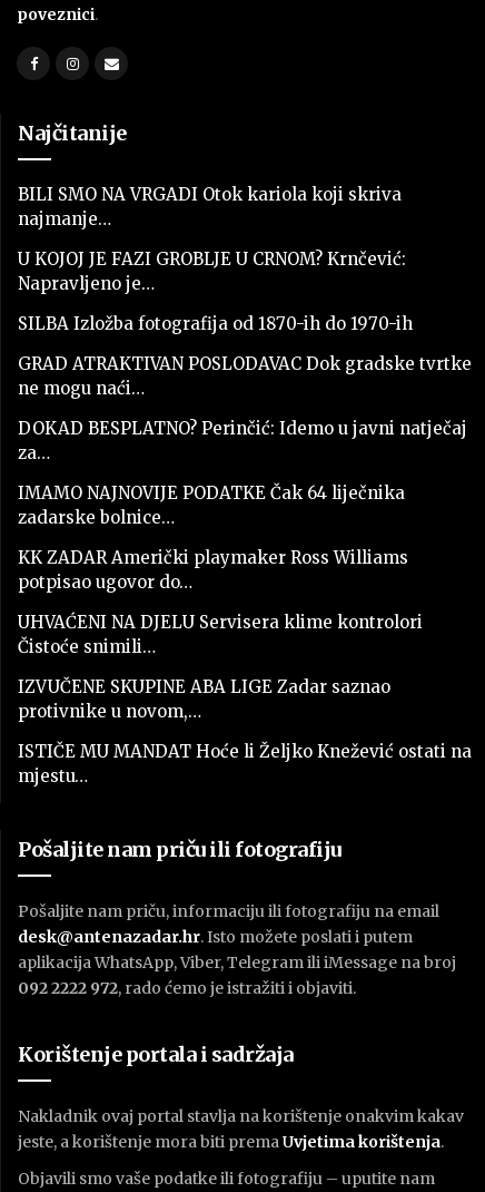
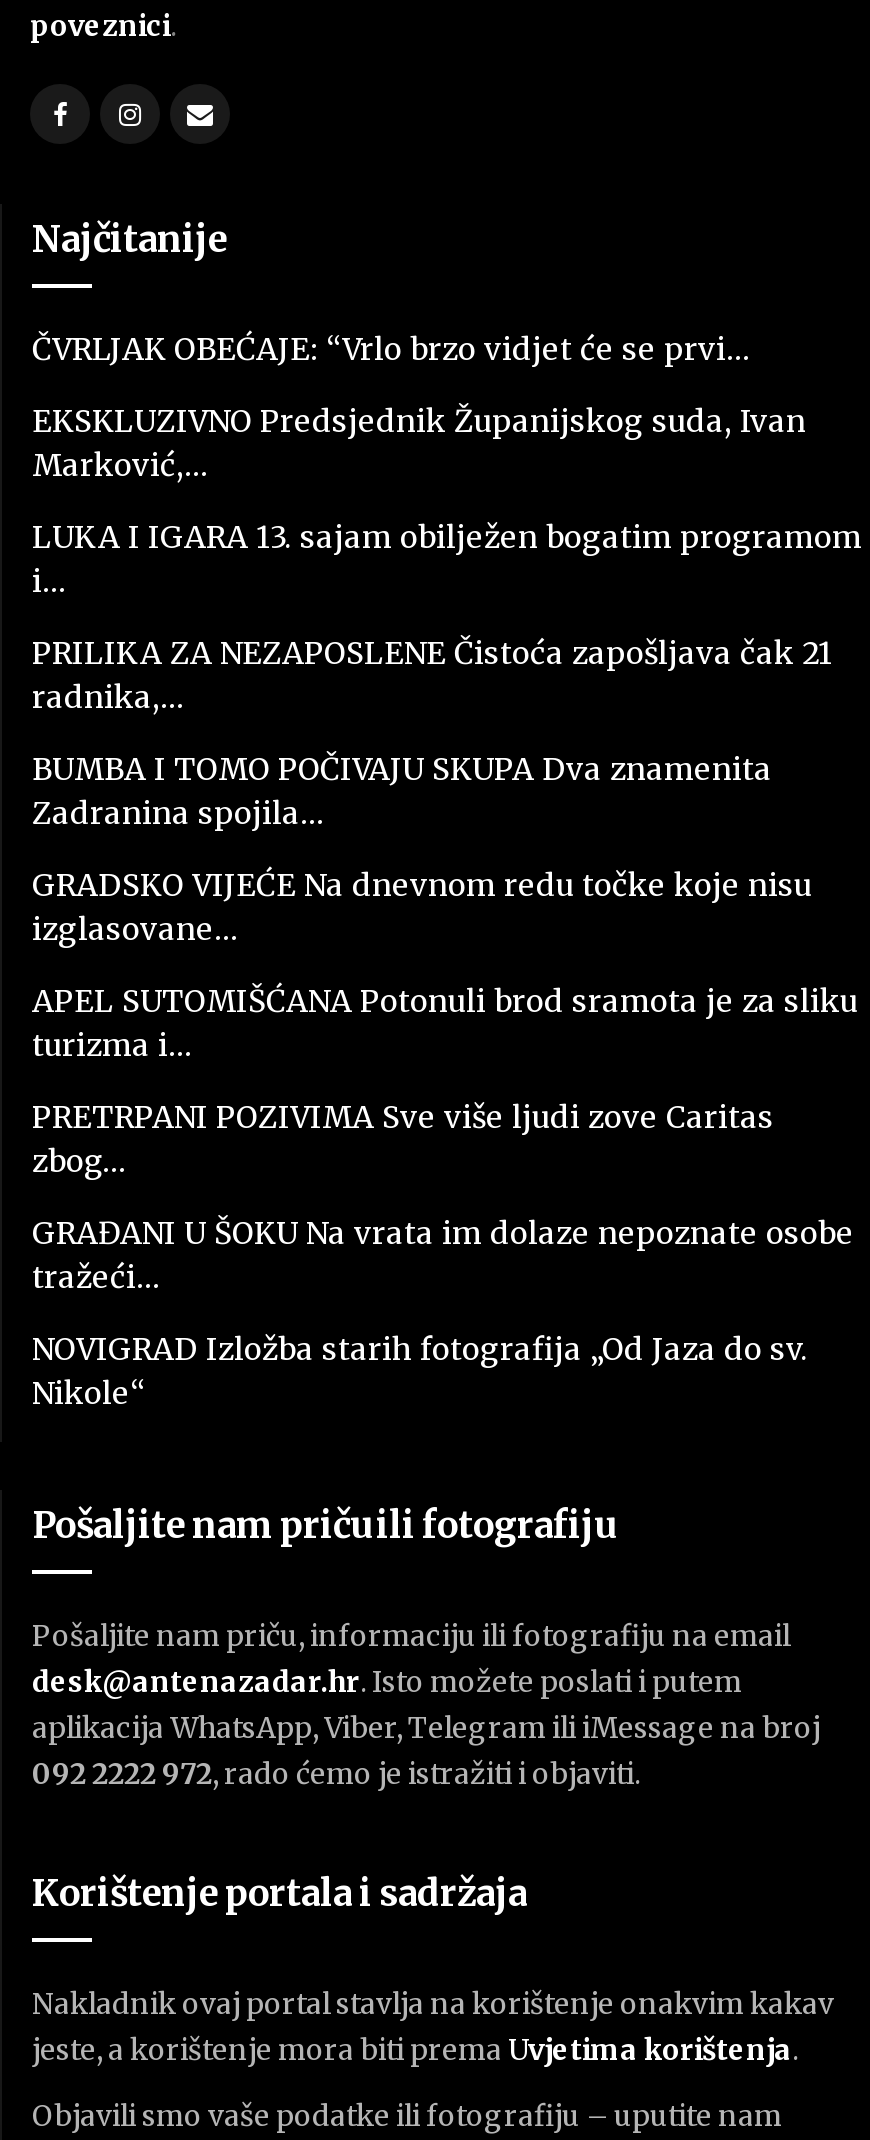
- BILI SMO NA VRGADI Otok kariola koji skriva
- najmanje…
+ ČVRLJAK OBEĆAJE: “Vrlo brzo vidjet će se prvi…

- U KOJOJ JE FAZI GROBLJE U CRNOM? Krnčević:
- Napravljeno je…
+ EKSKLUZIVNO Predsjednik Županijskog suda, Ivan
+ Marković,…

- SILBA Izložba fotografija od 1870-ih do 1970-ih
+ LUKA I IGARA 13. sajam obilježen bogatim programom
+ i…

- GRAD ATRAKTIVAN POSLODAVAC Dok gradske tvrtke
- ne mogu naći…
+ PRILIKA ZA NEZAPOSLENE Čistoća zapošljava čak 21
+ radnika,…

- DOKAD BESPLATNO? Perinčić: Idemo u javni natječaj
- za…
+ BUMBA I TOMO POČIVAJU SKUPA Dva znamenita
+ Zadranina spojila…

- IMAMO NAJNOVIJE PODATKE Čak 64 liječnika
- zadarske bolnice…
+ GRADSKO VIJEĆE Na dnevnom redu točke koje nisu
+ izglasovane…

- KK ZADAR Američki playmaker Ross Williams
- potpisao ugovor do…
+ APEL SUTOMIŠĆANA Potonuli brod sramota je za sliku
+ turizma i…

- UHVAĆENI NA DJELU Servisera klime kontrolori
- Čistoće snimili…
+ PRETRPANI POZIVIMA Sve više ljudi zove Caritas
+ zbog…

- IZVUČENE SKUPINE ABA LIGE Zadar saznao
- protivnike u novom,…
+ GRAĐANI U ŠOKU Na vrata im dolaze nepoznate osobe
+ tražeći…

- ISTIČE MU MANDAT Hoće li Željko Knežević ostati na
- mjestu…
+ NOVIGRAD Izložba starih fotografija „Od Jaza do sv.
+ Nikole“
